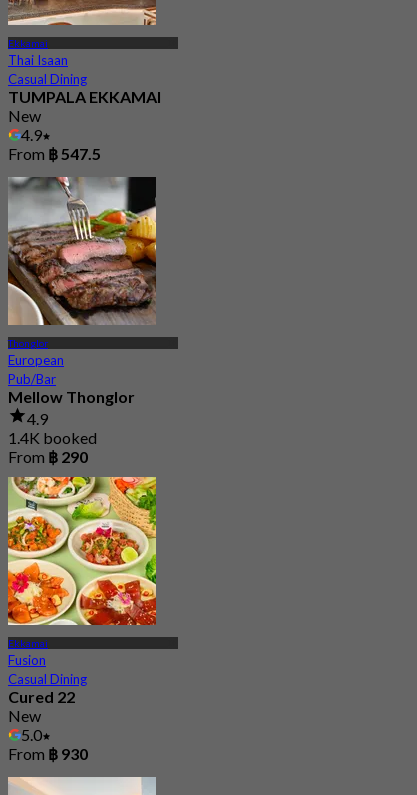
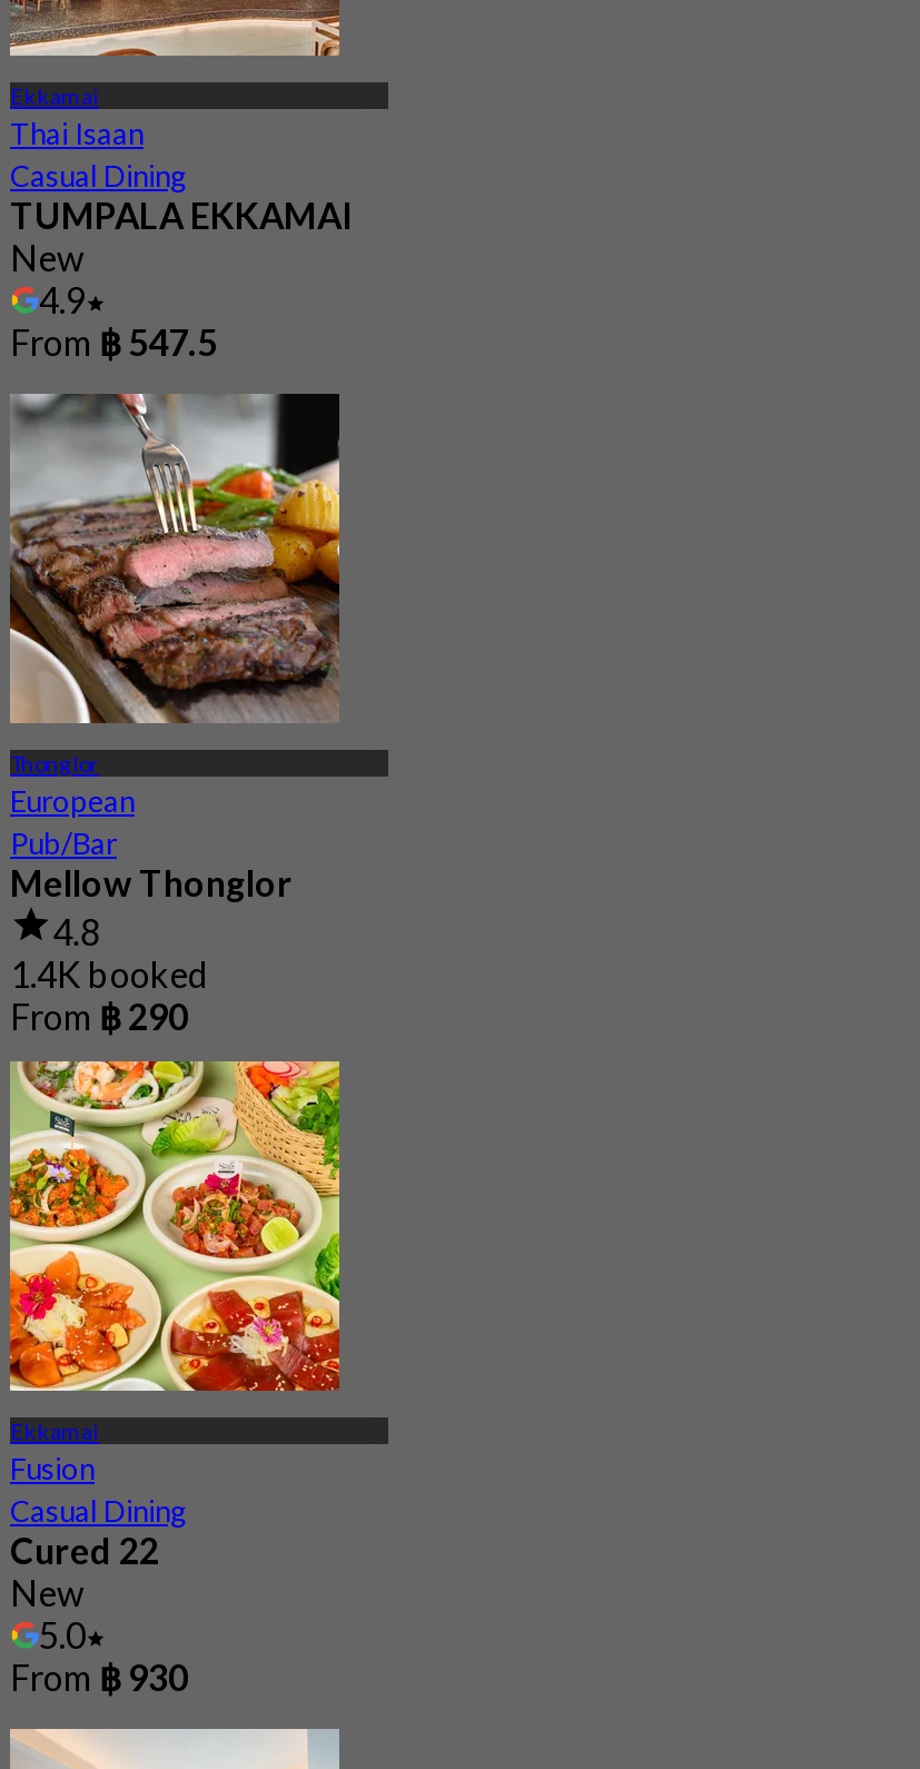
- 4.9
+ 4.8
